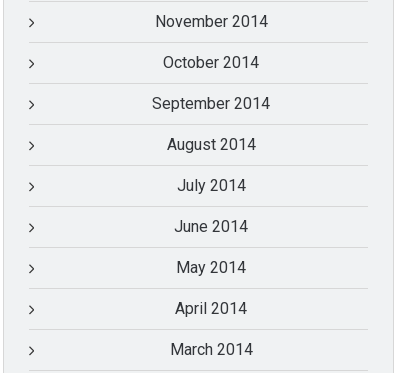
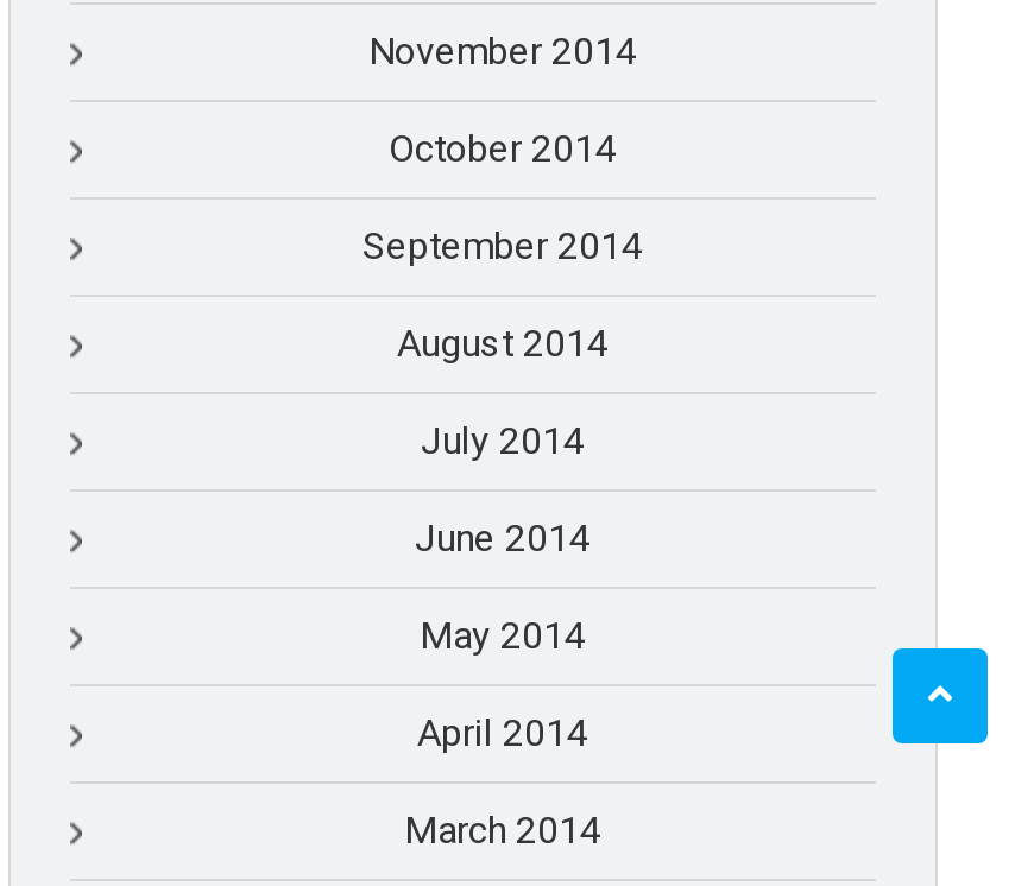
+ [image]
